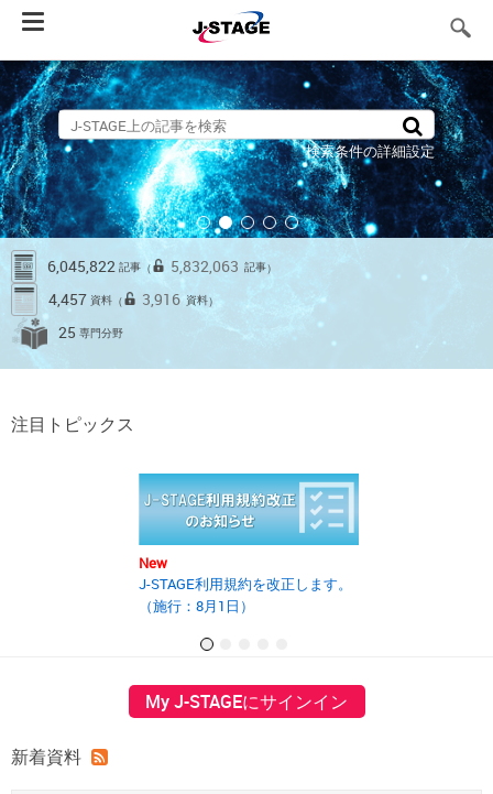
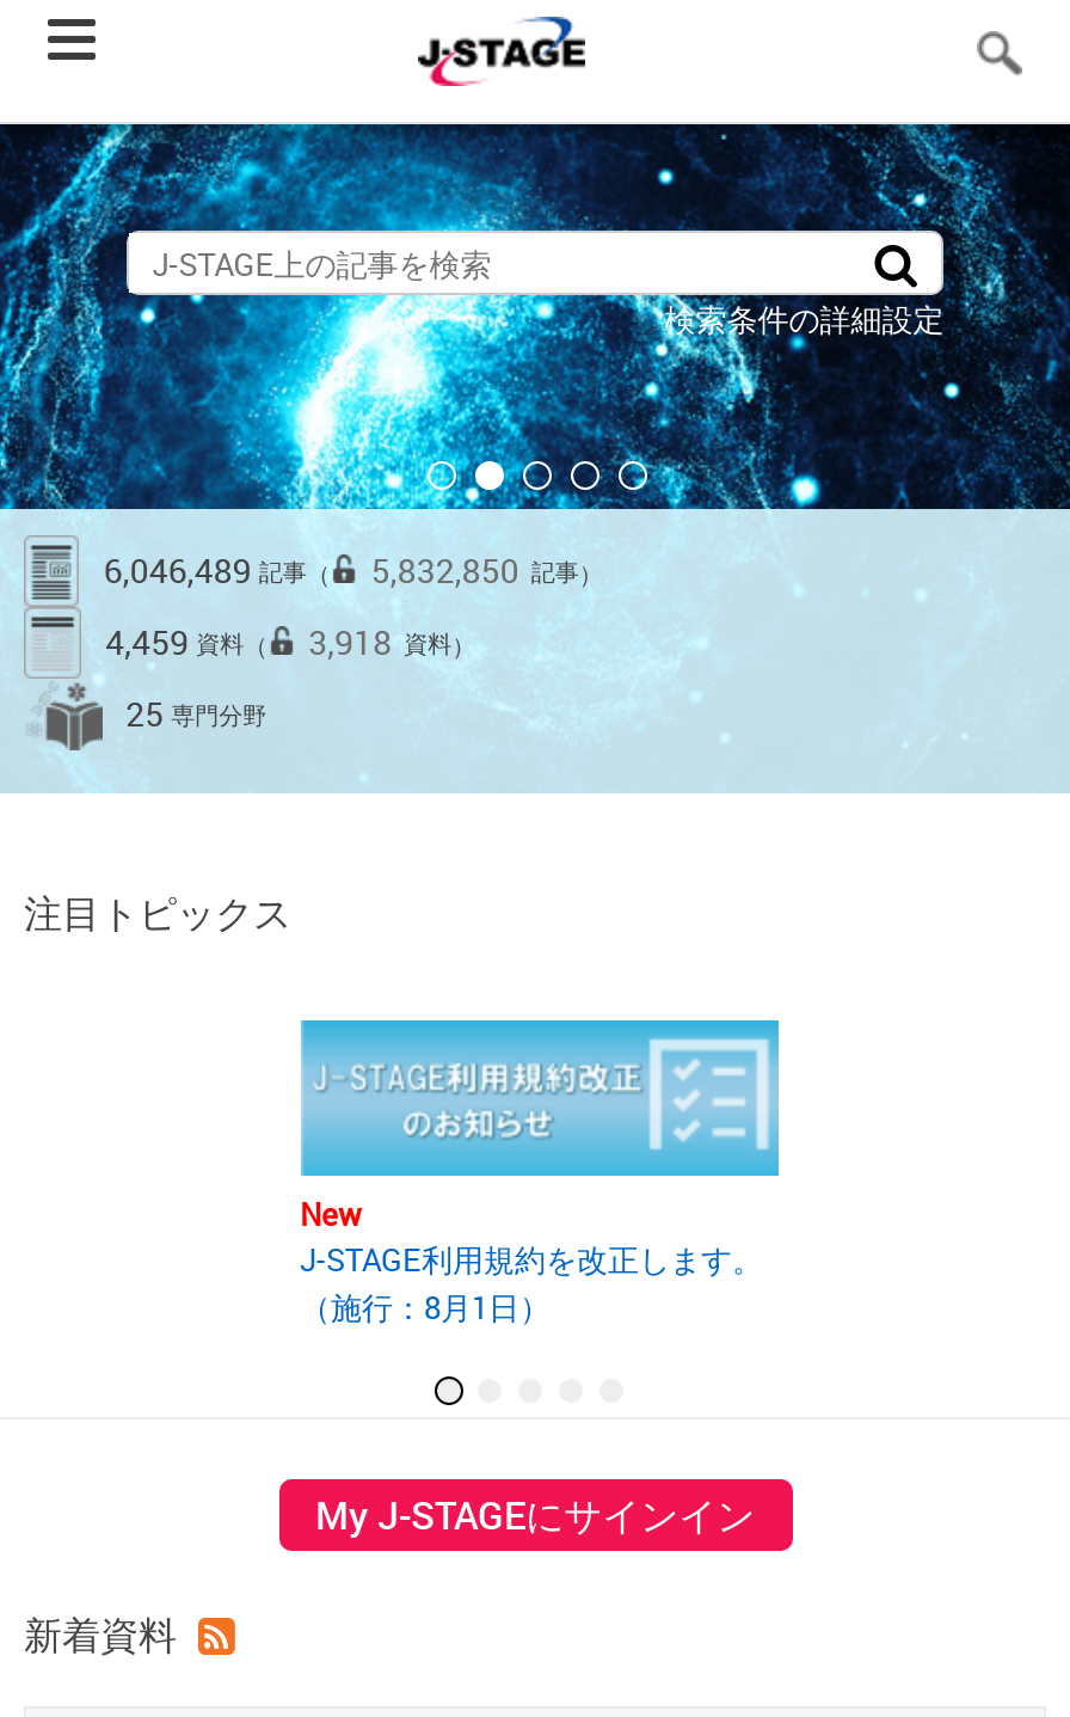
- 6,045,822記事（
+ 6,046,489記事（

- 5,832,063 記事）
+ 5,832,850 記事）

- 4,457資料（
+ 4,459資料（

- 3,916 資料）
+ 3,918 資料）
